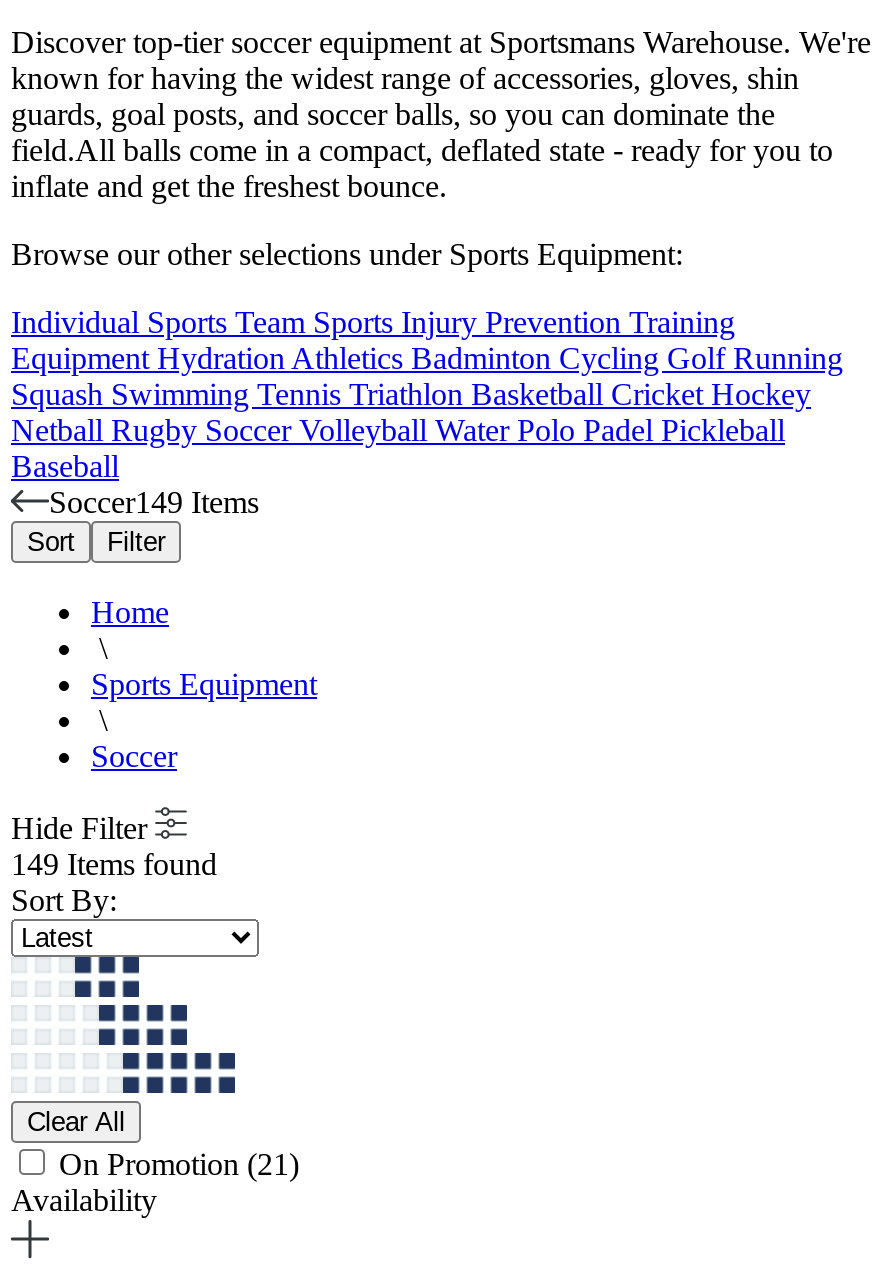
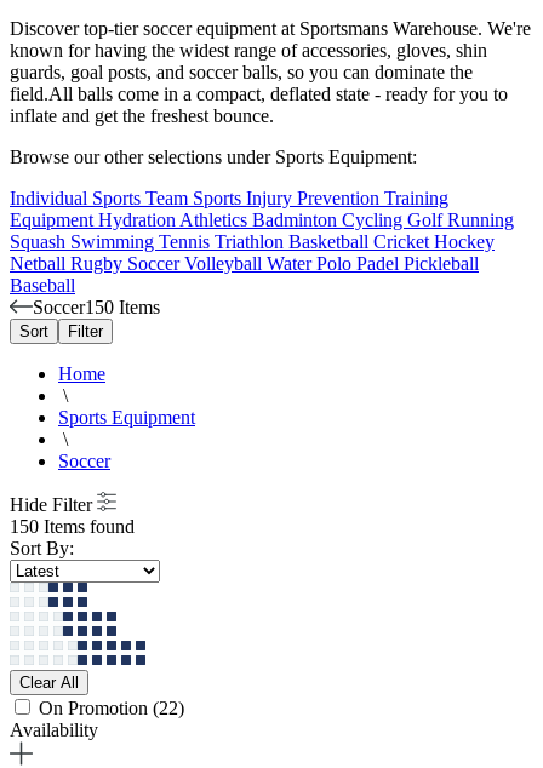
- Soccer149 Items
+ Soccer150 Items

- 149 Items found
+ 150 Items found

- On Promotion (21)
+ On Promotion (22)
